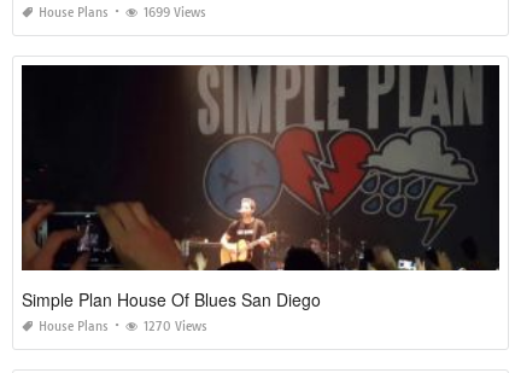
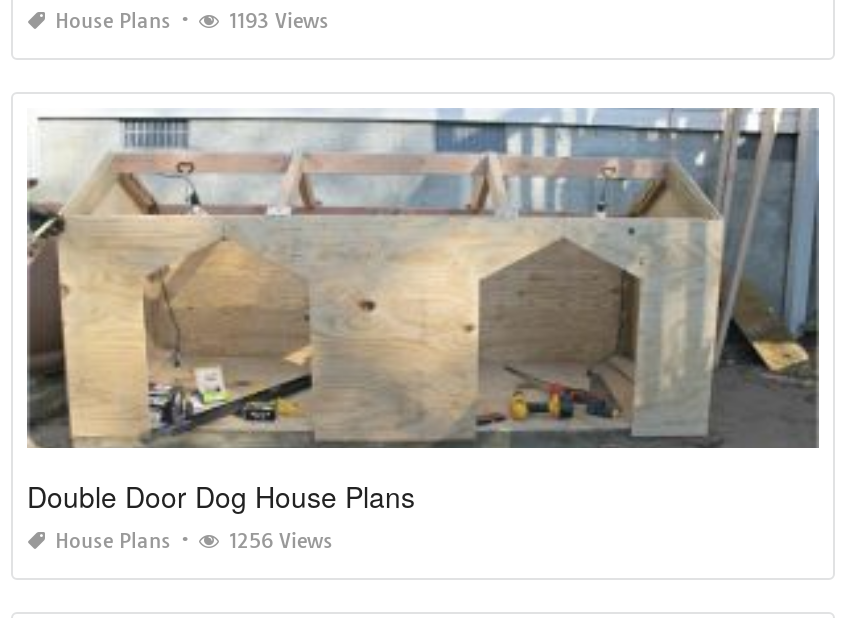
- 1699 Views
+ 1193 Views

- [image]
- Simple Plan House Of Blues San Diego
+ [image]
+ Double Door Dog House Plans

- 1270 Views
+ 1256 Views
